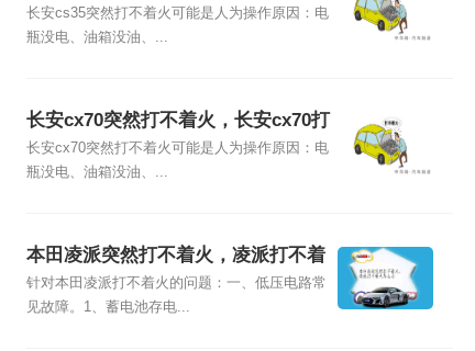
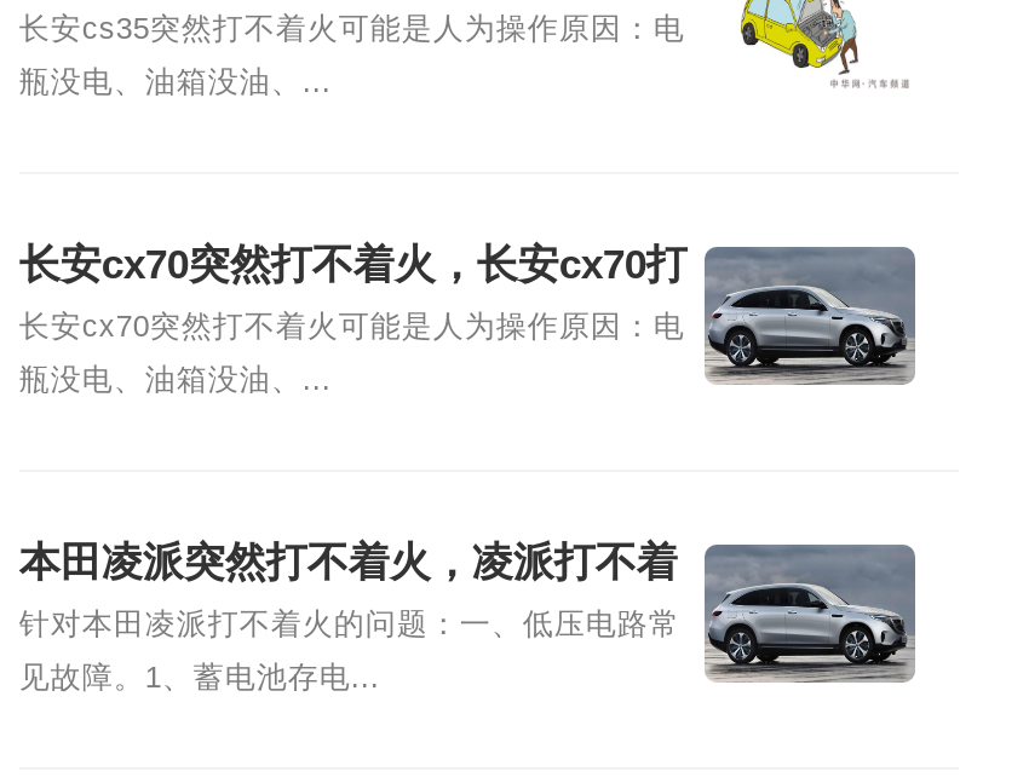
- [image]
+ [image]

- [image]
+ [image]
